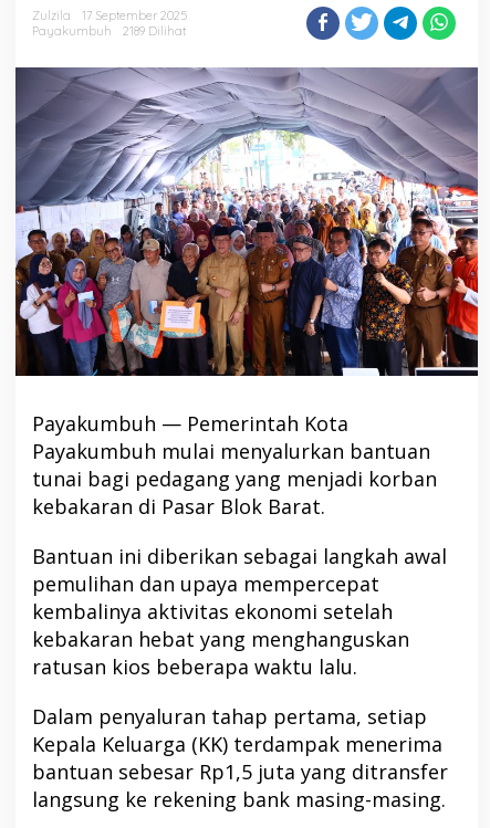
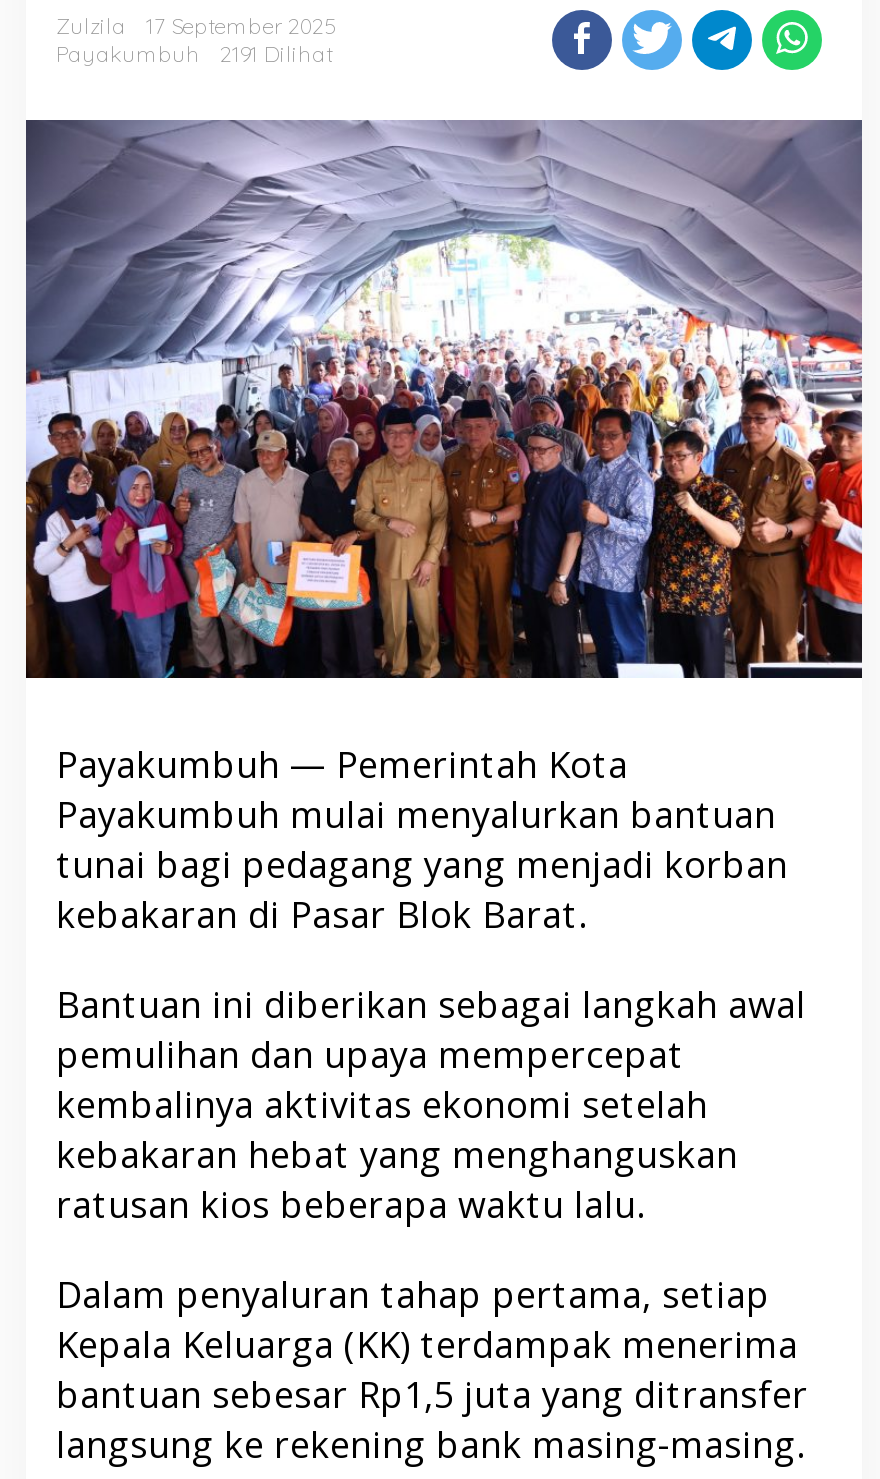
- Payakumbuh 2189 Dilihat
+ Payakumbuh 2191 Dilihat
